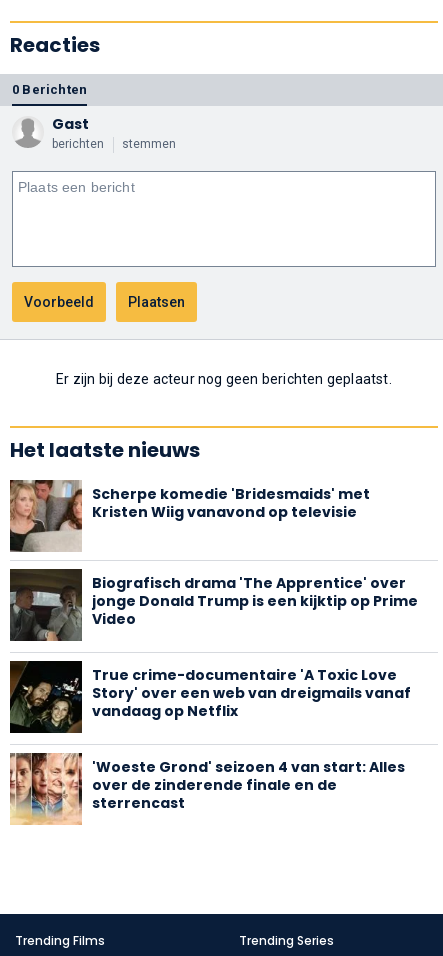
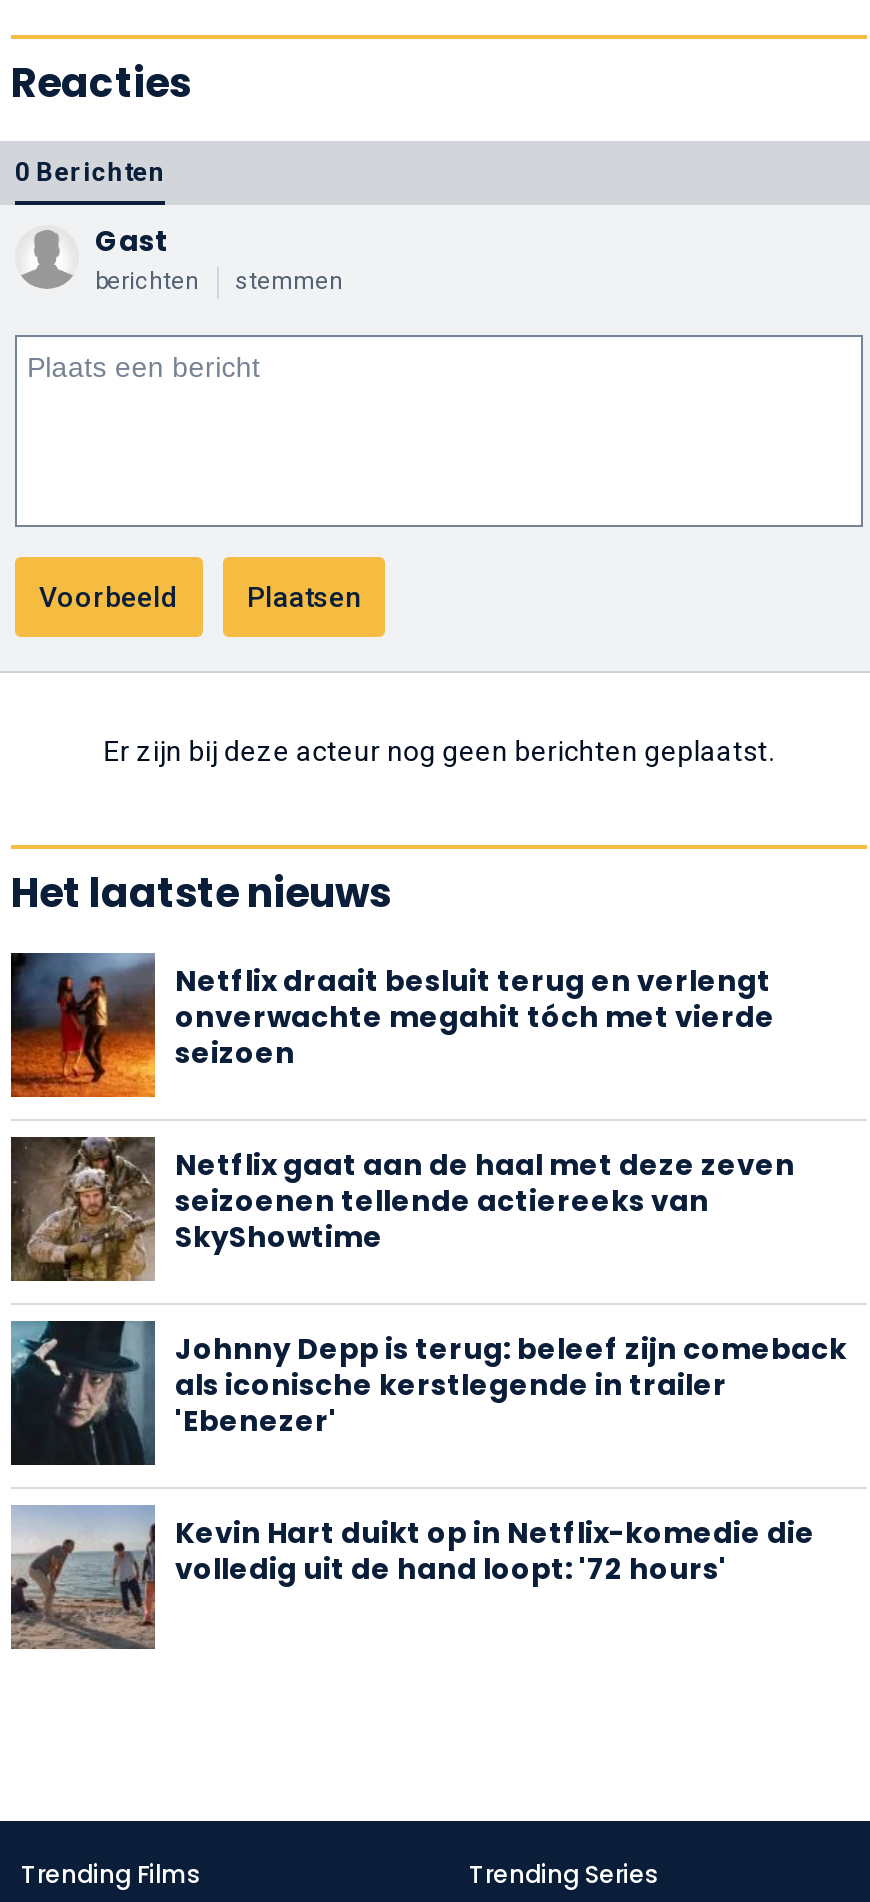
- [image]
- Scherpe komedie 'Bridesmaids' met
- Kristen Wiig vanavond op televisie
+ [image]
+ Netflix draait besluit terug en verlengt
+ onverwachte megahit tóch met vierde
+ seizoen

- [image]
- Biografisch drama 'The Apprentice' over
- jonge Donald Trump is een kijktip op Prime
- Video
+ [image]
+ Netflix gaat aan de haal met deze zeven
+ seizoenen tellende actiereeks van
+ SkyShowtime

- [image]
- True crime-documentaire 'A Toxic Love
- Story' over een web van dreigmails vanaf
- vandaag op Netflix
+ [image]
+ Johnny Depp is terug: beleef zijn comeback
+ als iconische kerstlegende in trailer
+ 'Ebenezer'

- [image]
- 'Woeste Grond' seizoen 4 van start: Alles
- over de zinderende finale en de
- sterrencast
+ [image]
+ Kevin Hart duikt op in Netflix-komedie die
+ volledig uit de hand loopt: '72 hours'
